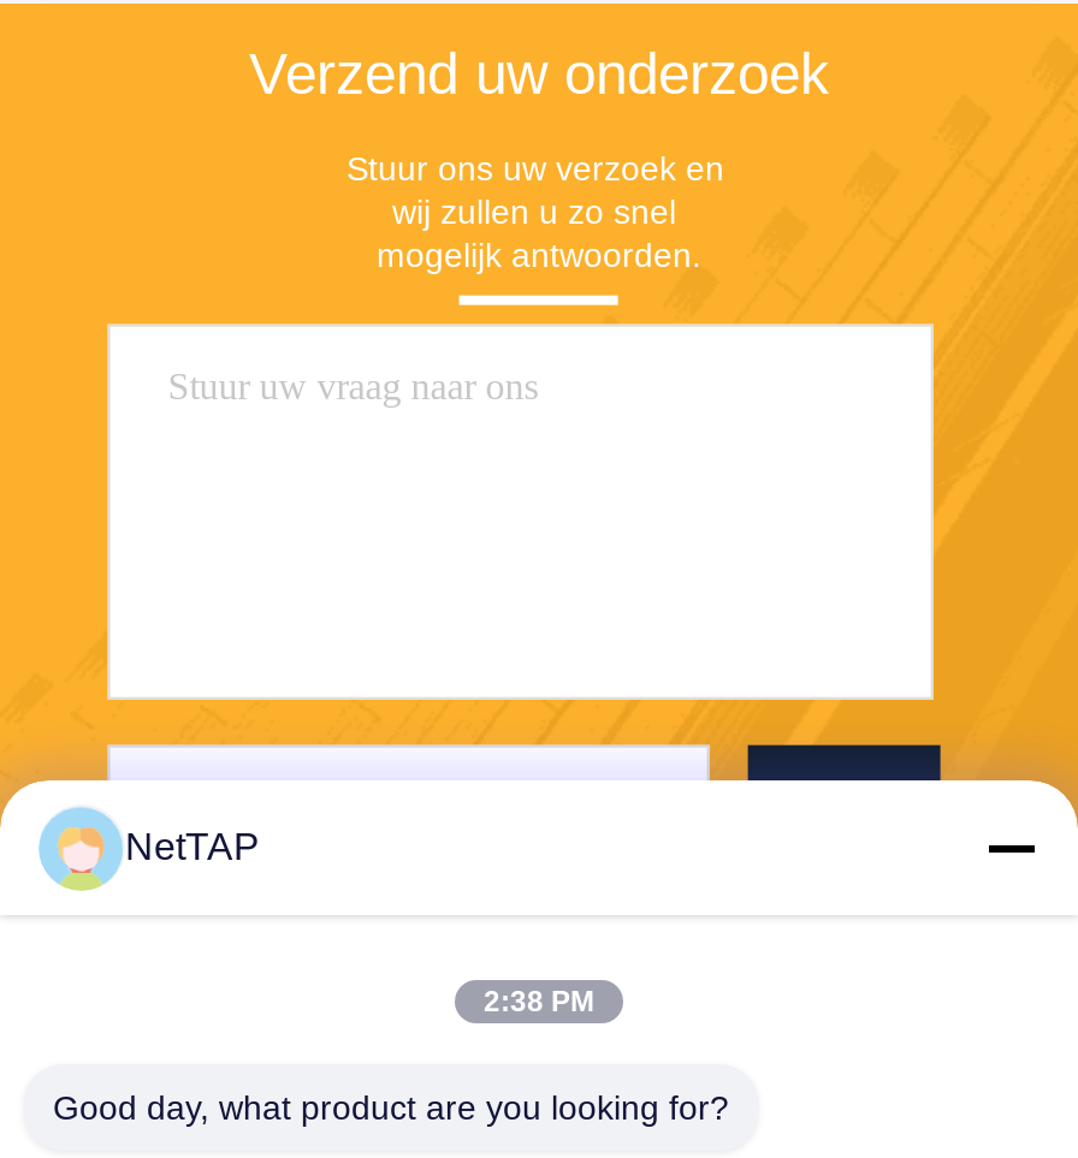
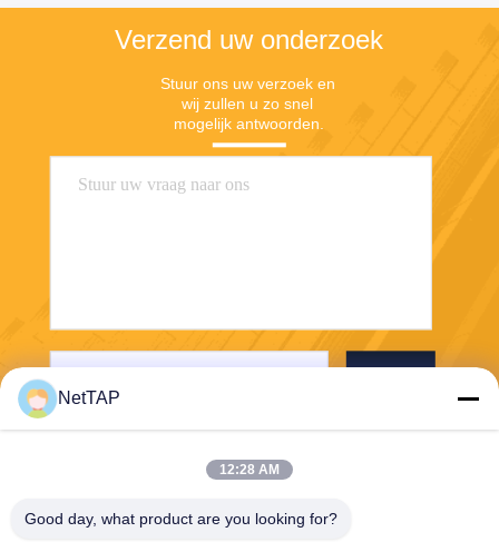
- 2:38 PM
+ 12:28 AM
